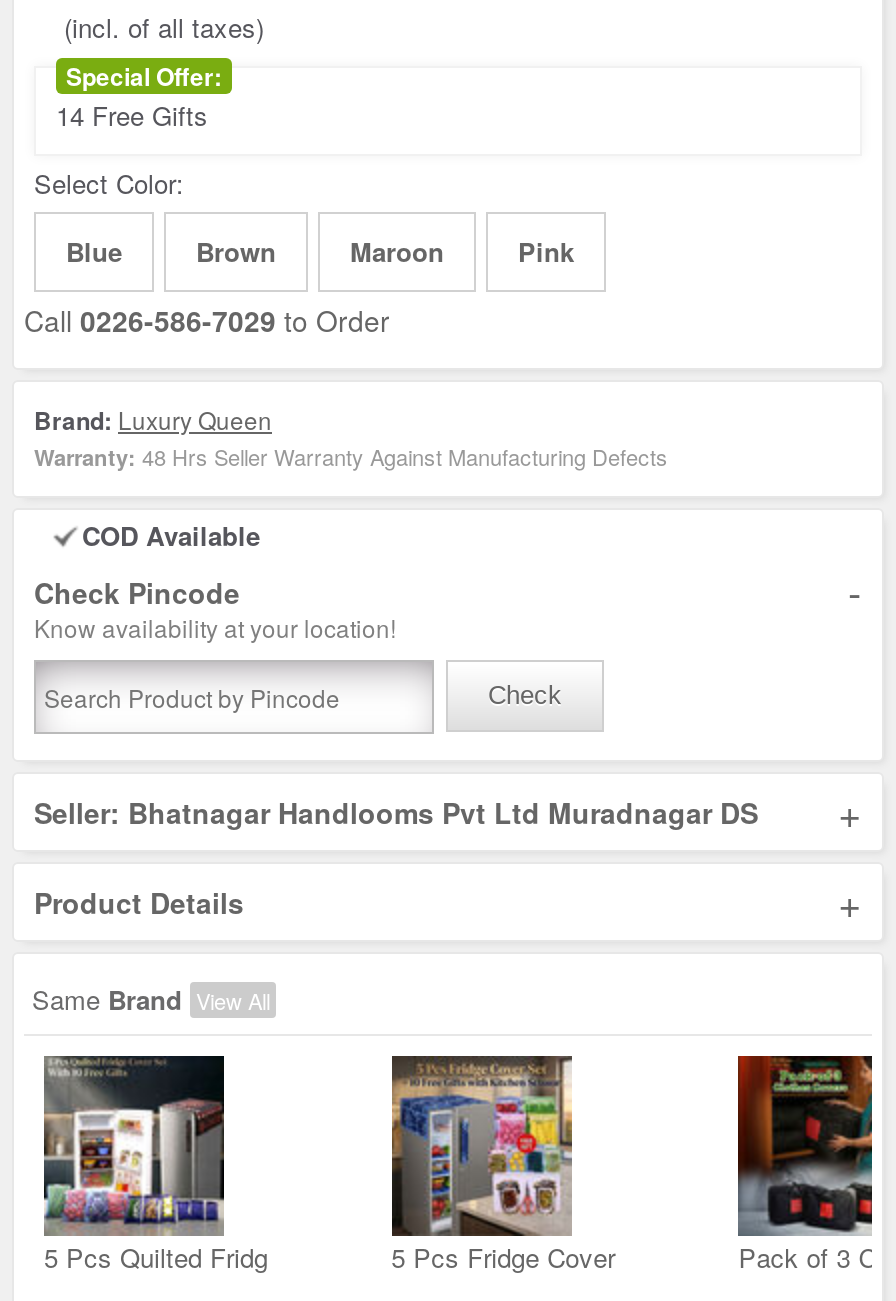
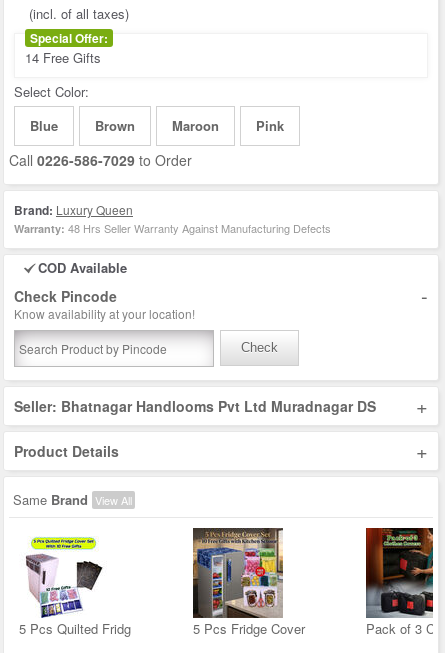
- [image]
+ [image]
